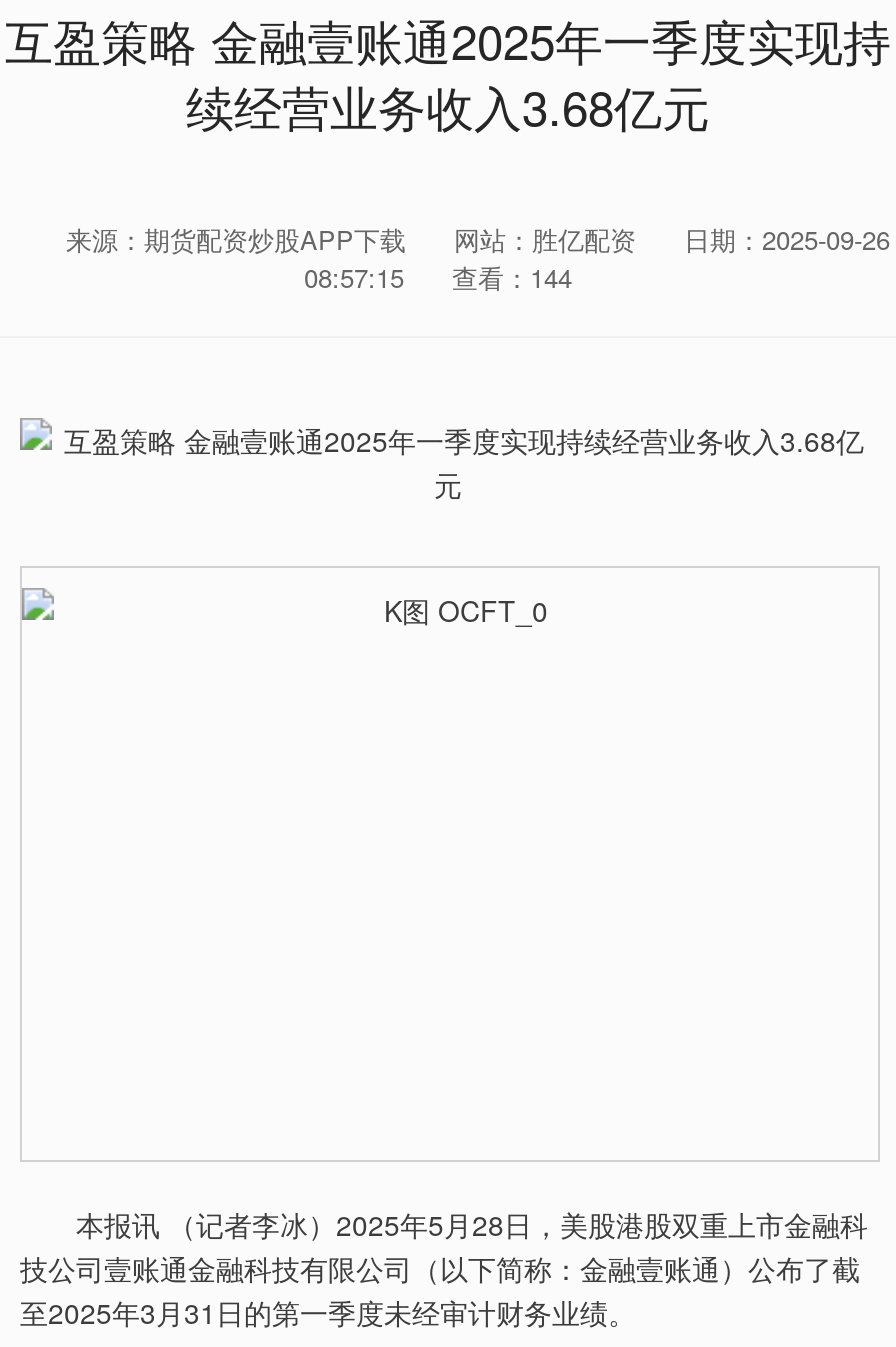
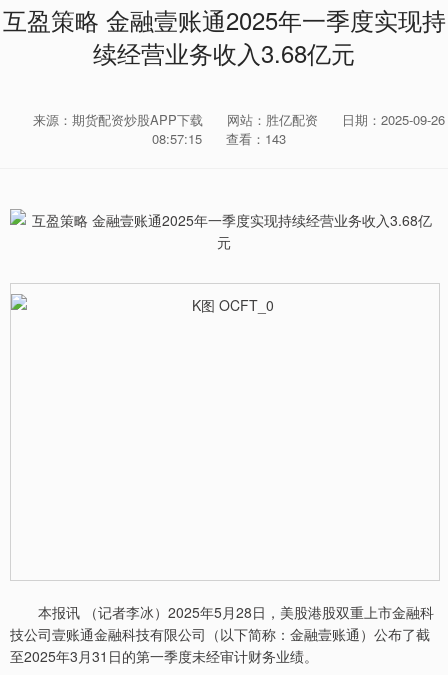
- 08:57:15 查看：144
+ 08:57:15 查看：143
